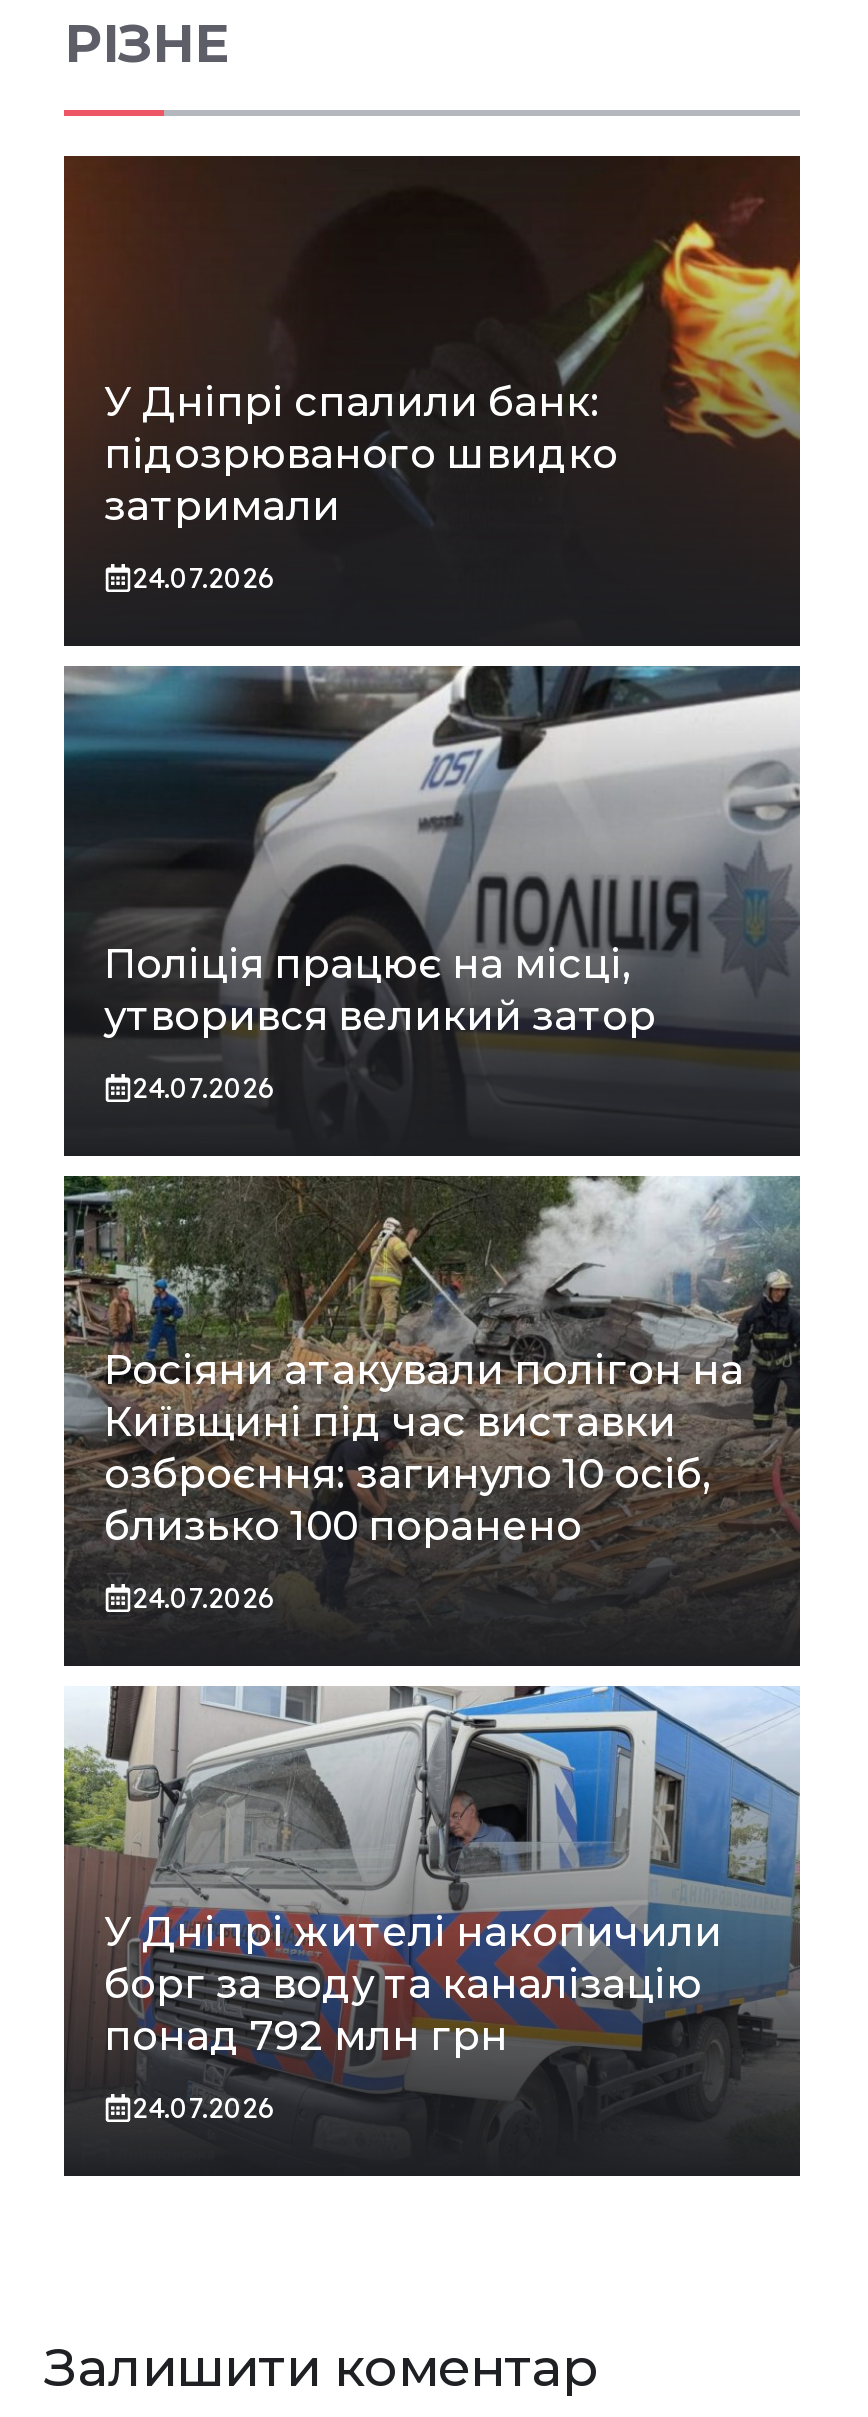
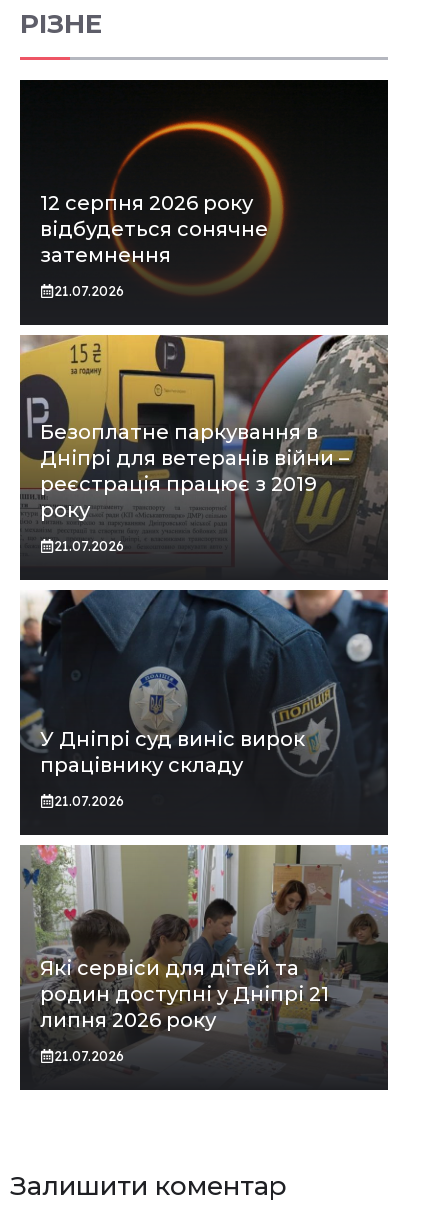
- [image]
- У Дніпрі спалили банк:
- підозрюваного швидко
- затримали
+ [image]
+ 12 серпня 2026 року
+ відбудеться сонячне
+ затемнення

- 24.07.2026
+ 21.07.2026

- [image]
- Поліція працює на місці,
- утворився великий затор
+ [image]
+ Безоплатне паркування в
+ Дніпрі для ветеранів війни –
+ реєстрація працює з 2019
+ року

- 24.07.2026
+ 21.07.2026

- [image]
- Росіяни атакували полігон на
- Київщині під час виставки
- озброєння: загинуло 10 осіб,
- близько 100 поранено
+ [image]
+ У Дніпрі суд виніс вирок
+ працівнику складу

- 24.07.2026
+ 21.07.2026

- [image]
- У Дніпрі жителі накопичили
- борг за воду та каналізацію
- понад 792 млн грн
+ [image]
+ Які сервіси для дітей та
+ родин доступні у Дніпрі 21
+ липня 2026 року

- 24.07.2026
+ 21.07.2026
